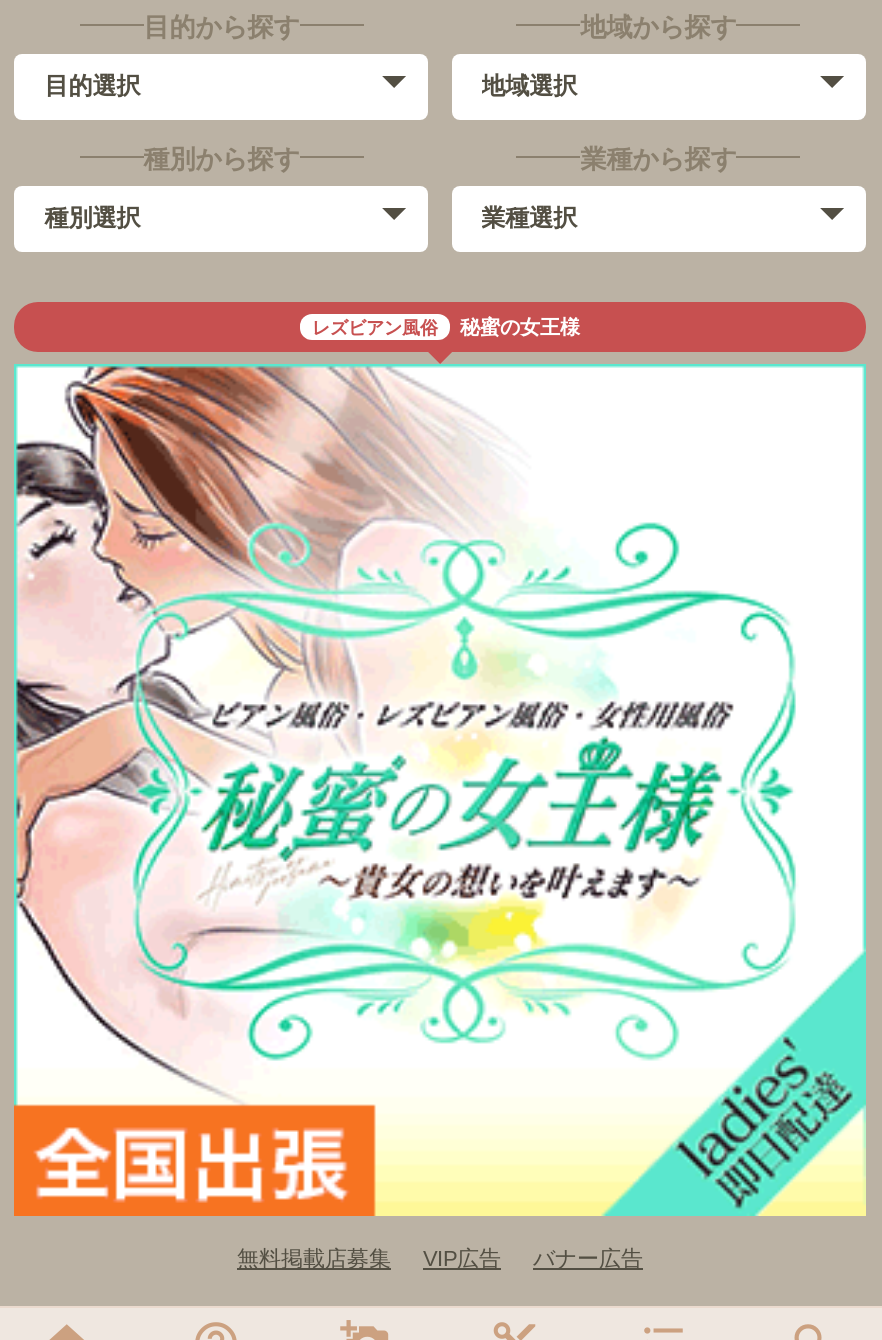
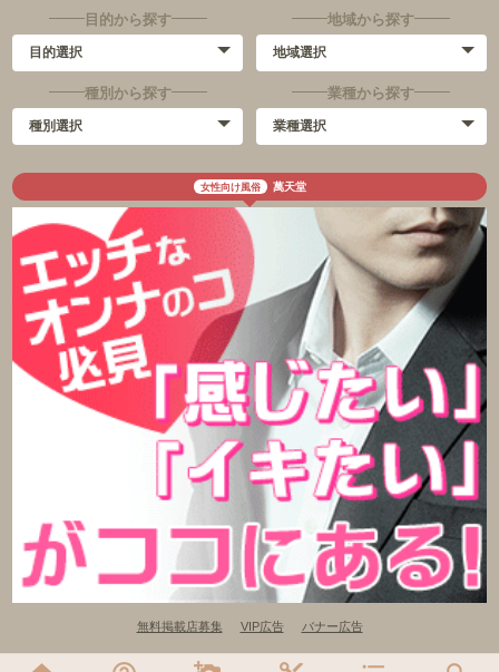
- レズビアン風俗
- 秘蜜の女王様
+ 女性向け風俗
+ 萬天堂

- [image]
+ [image]
